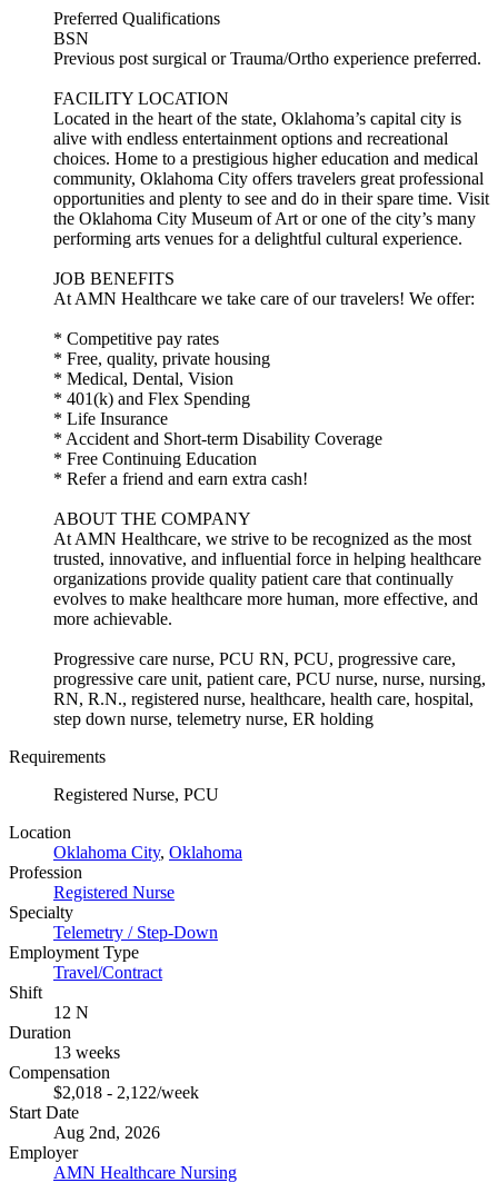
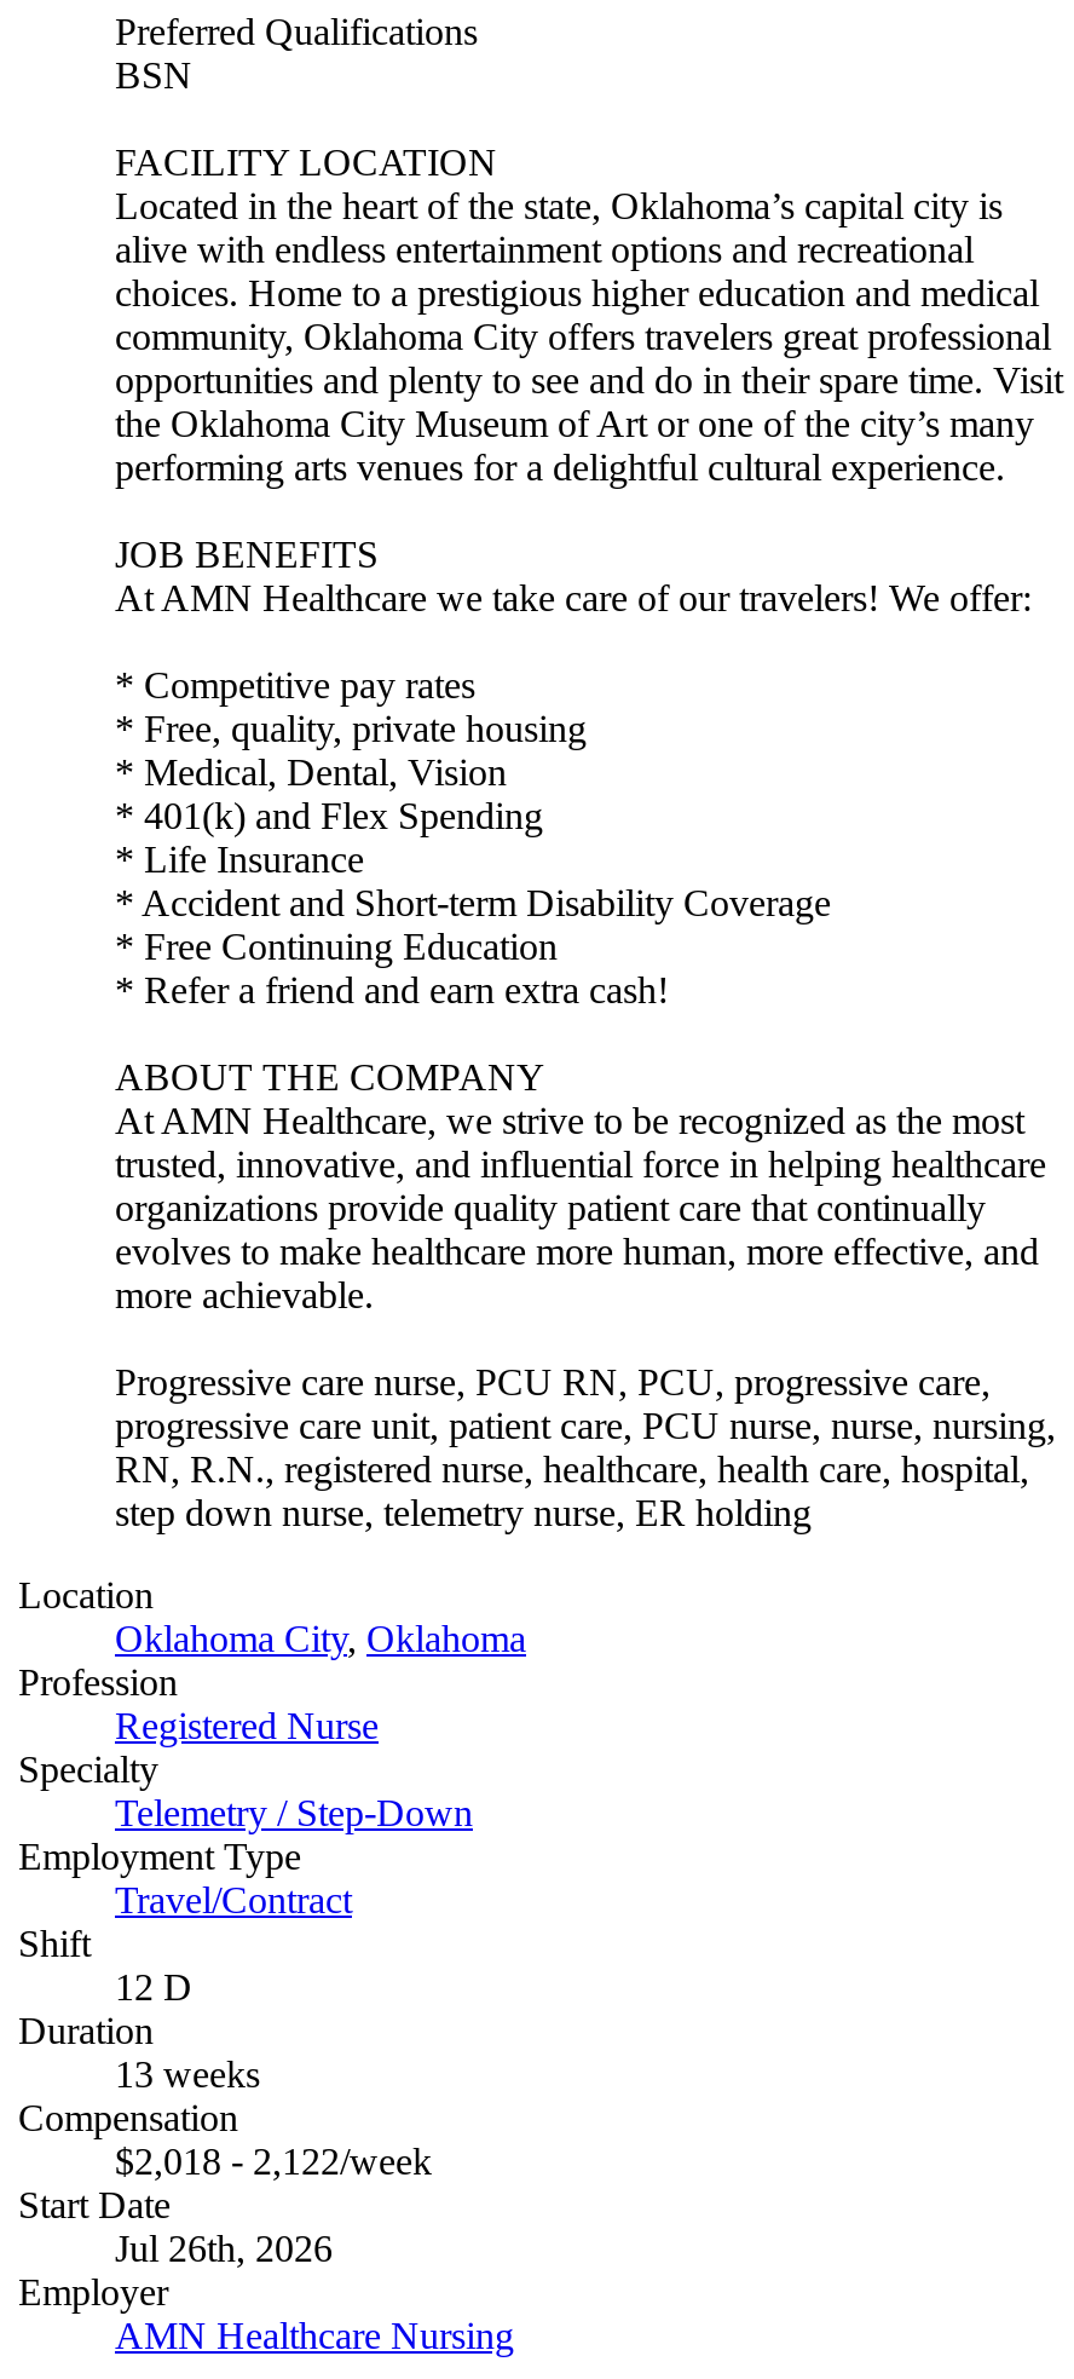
- Previous post surgical or Trauma/Ortho experience preferred.

- Requirements
- Registered Nurse, PCU

- 12 N
+ 12 D

- Aug 2nd, 2026
+ Jul 26th, 2026
